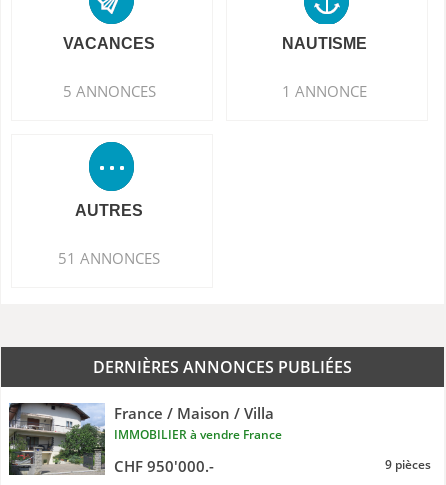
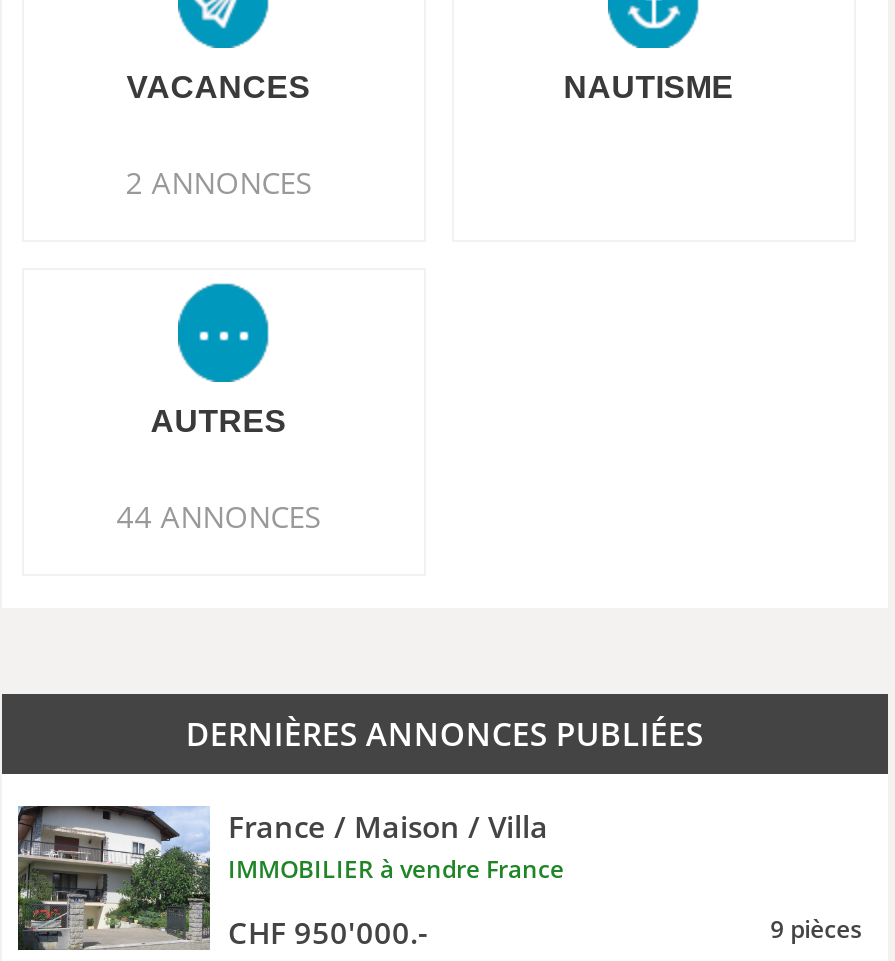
- 5 ANNONCES
+ 2 ANNONCES

- 1 ANNONCE

- 51 ANNONCES
+ 44 ANNONCES
